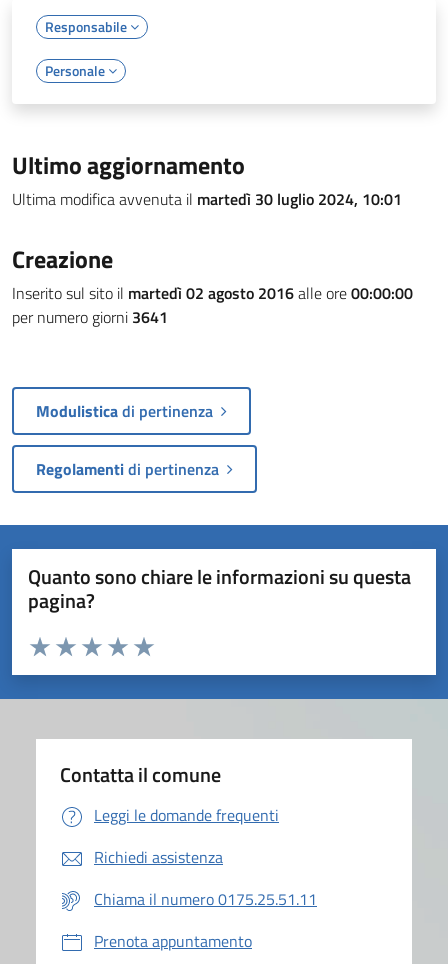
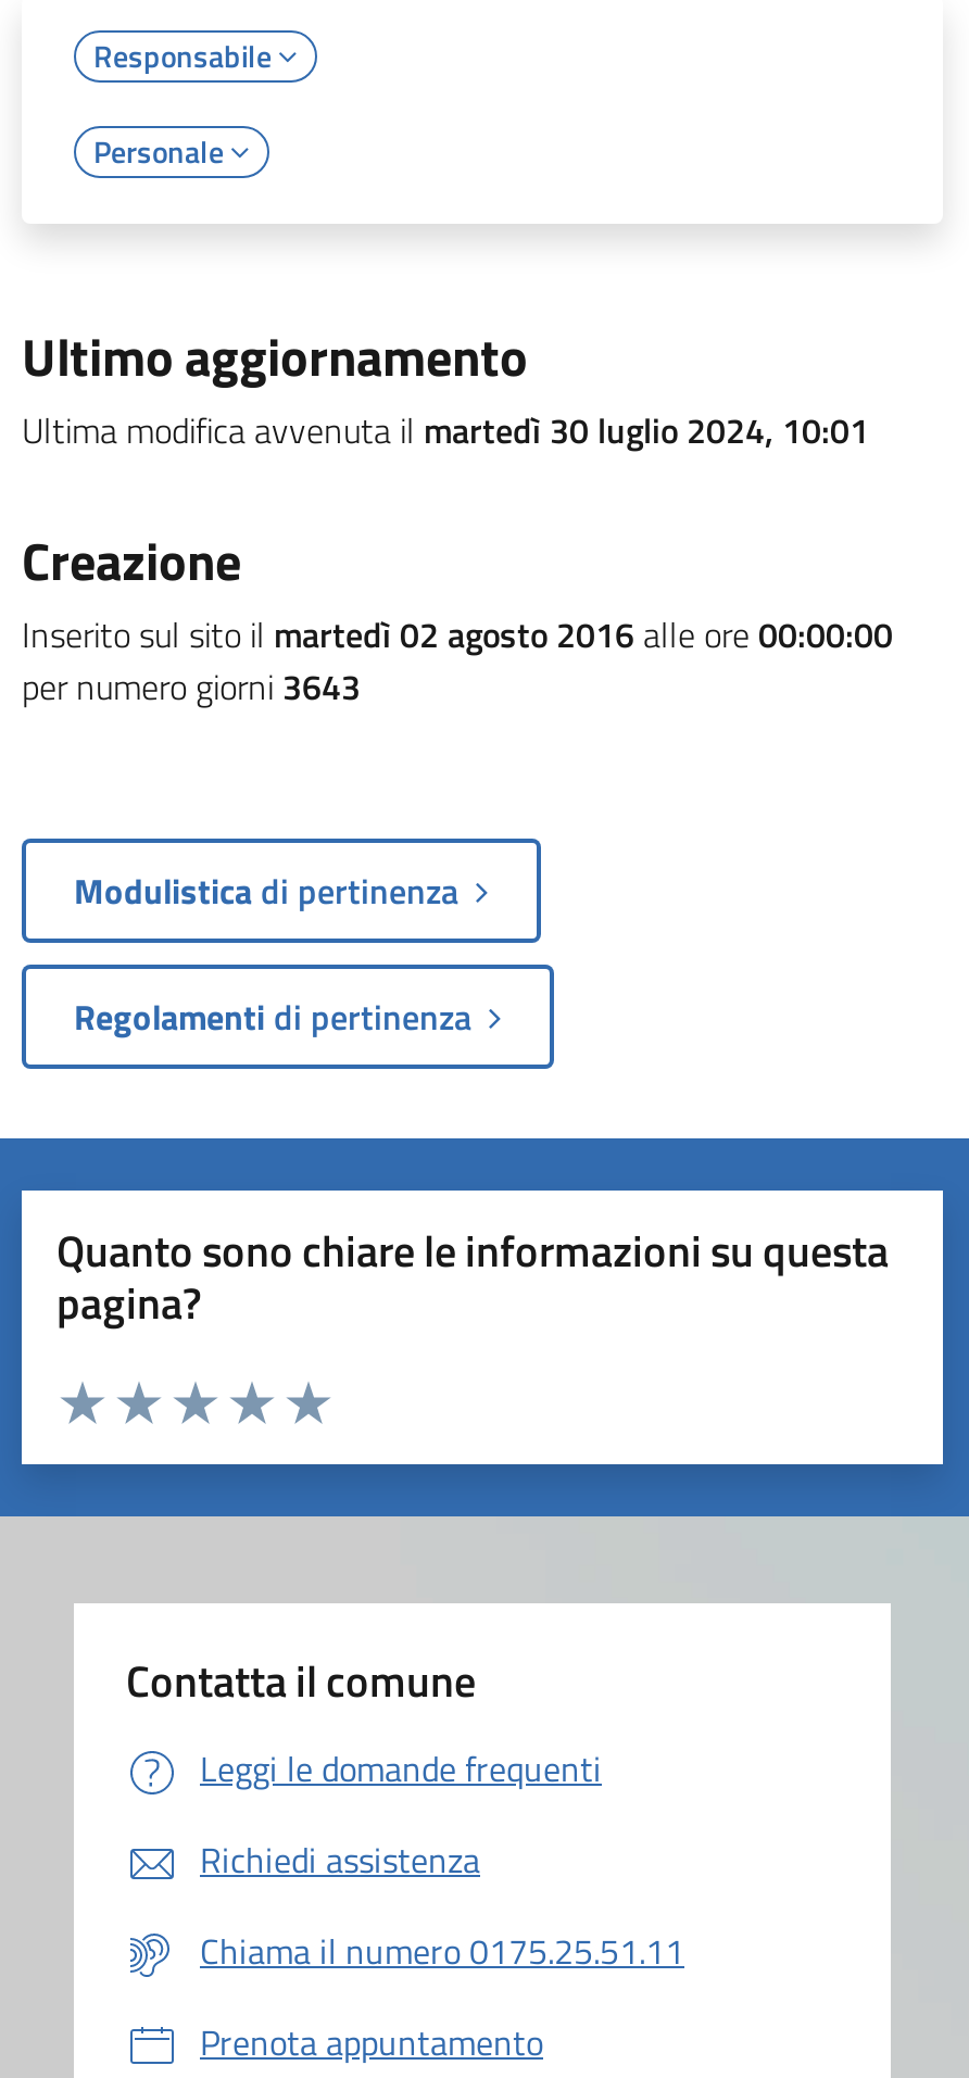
- per numero giorni 3641
+ per numero giorni 3643
